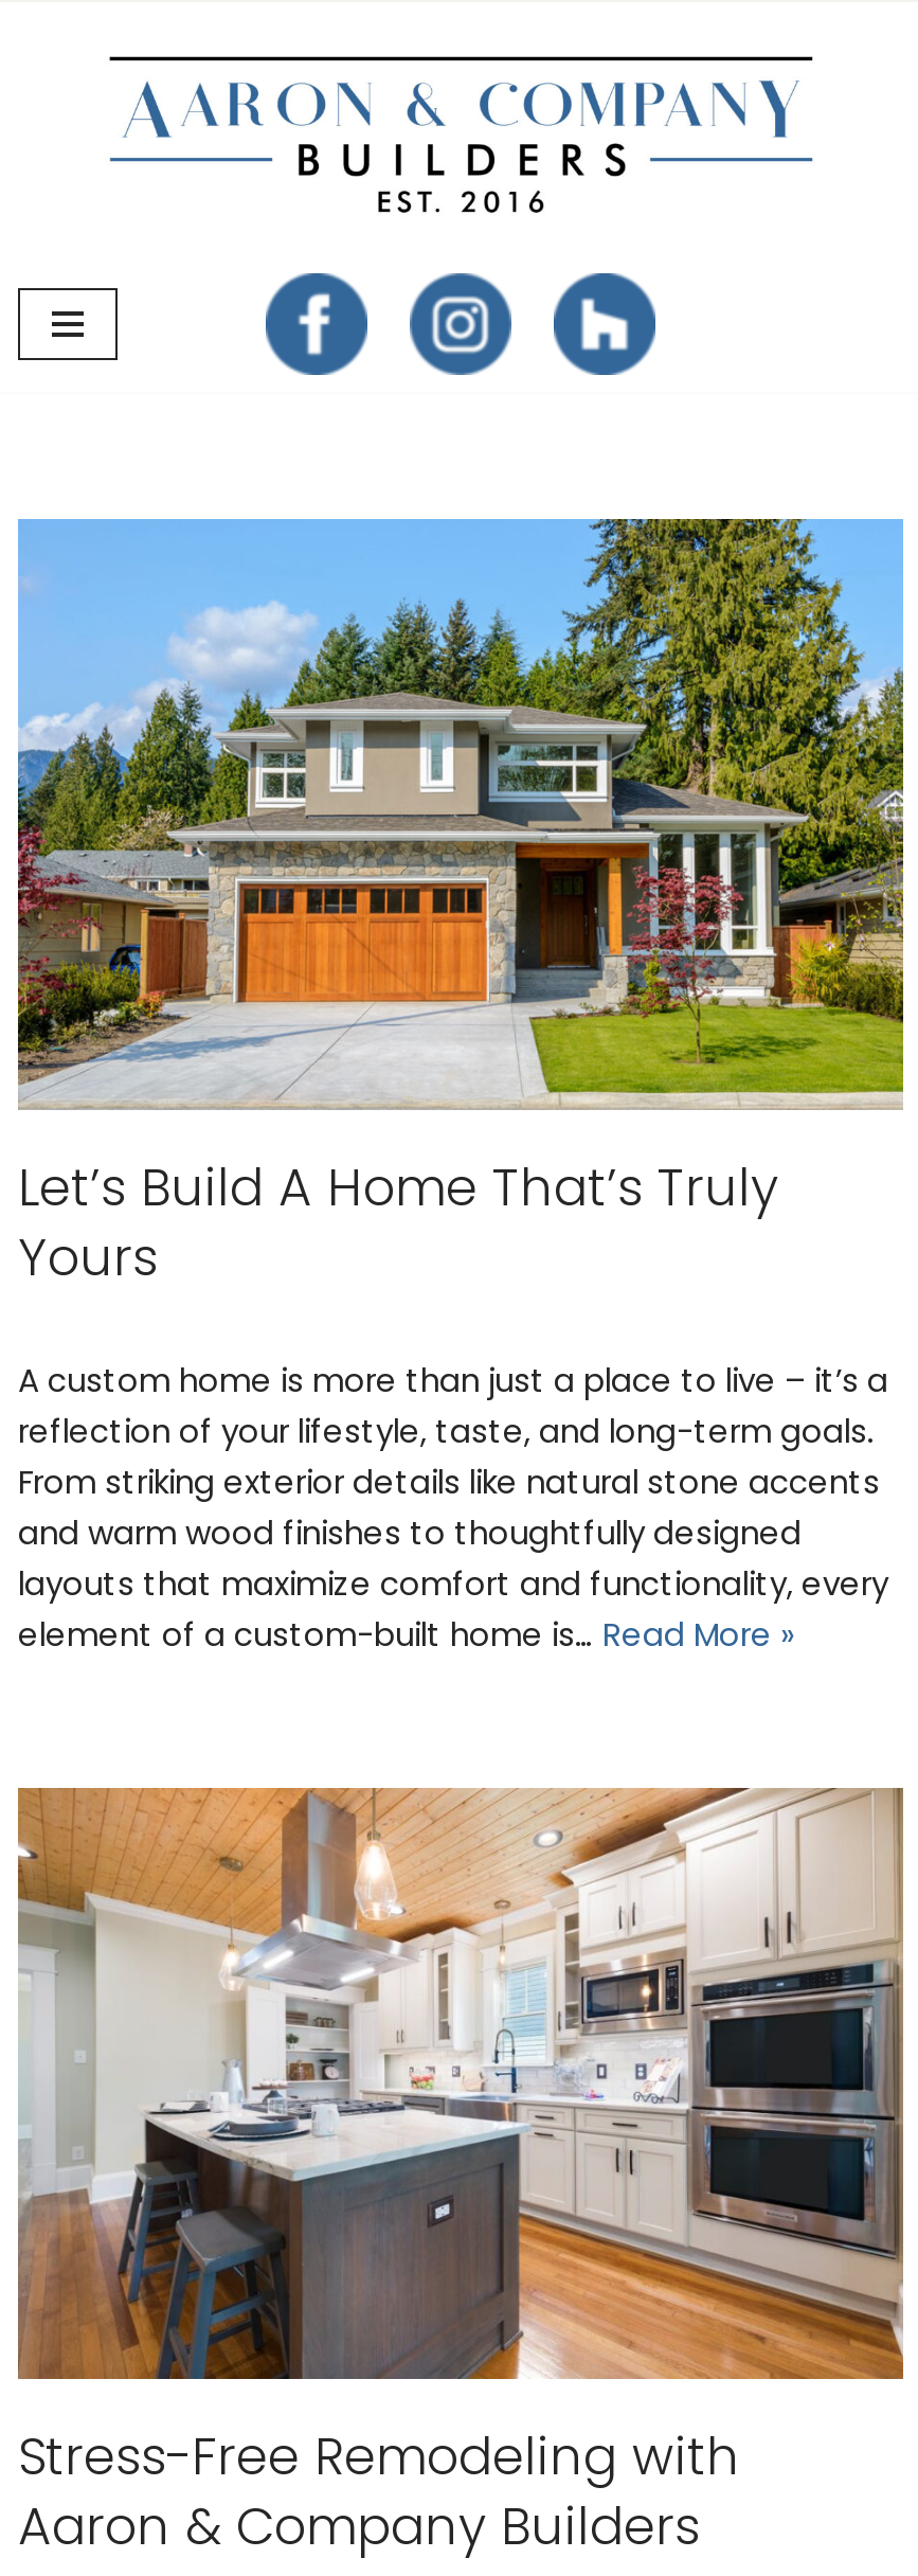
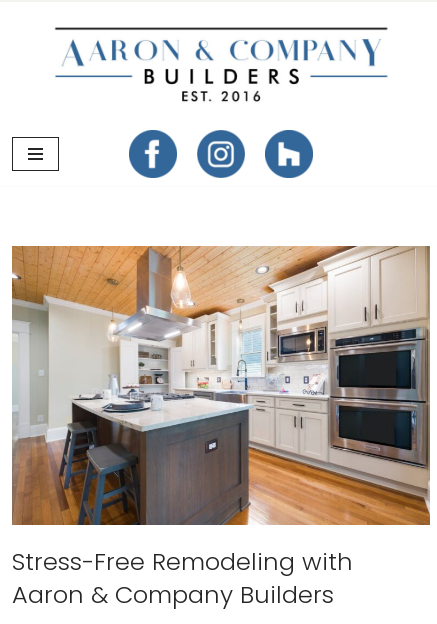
- [image]
- Let’s Build A Home That’s Truly
- Yours
- A custom home is more than just a place to live – it’s a
- reflection of your lifestyle, taste, and long-term goals.
- From striking exterior details like natural stone accents
- and warm wood finishes to thoughtfully designed
- layouts that maximize comfort and functionality, every
- element of a custom-built home is… Read More »
